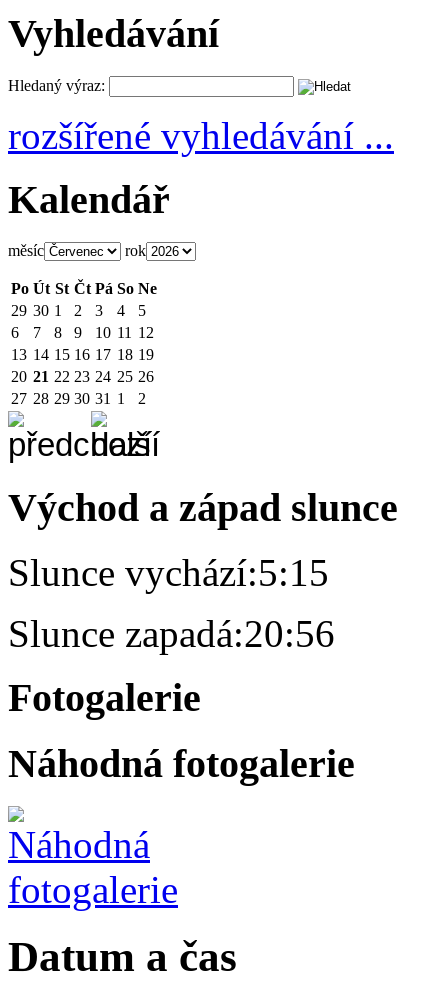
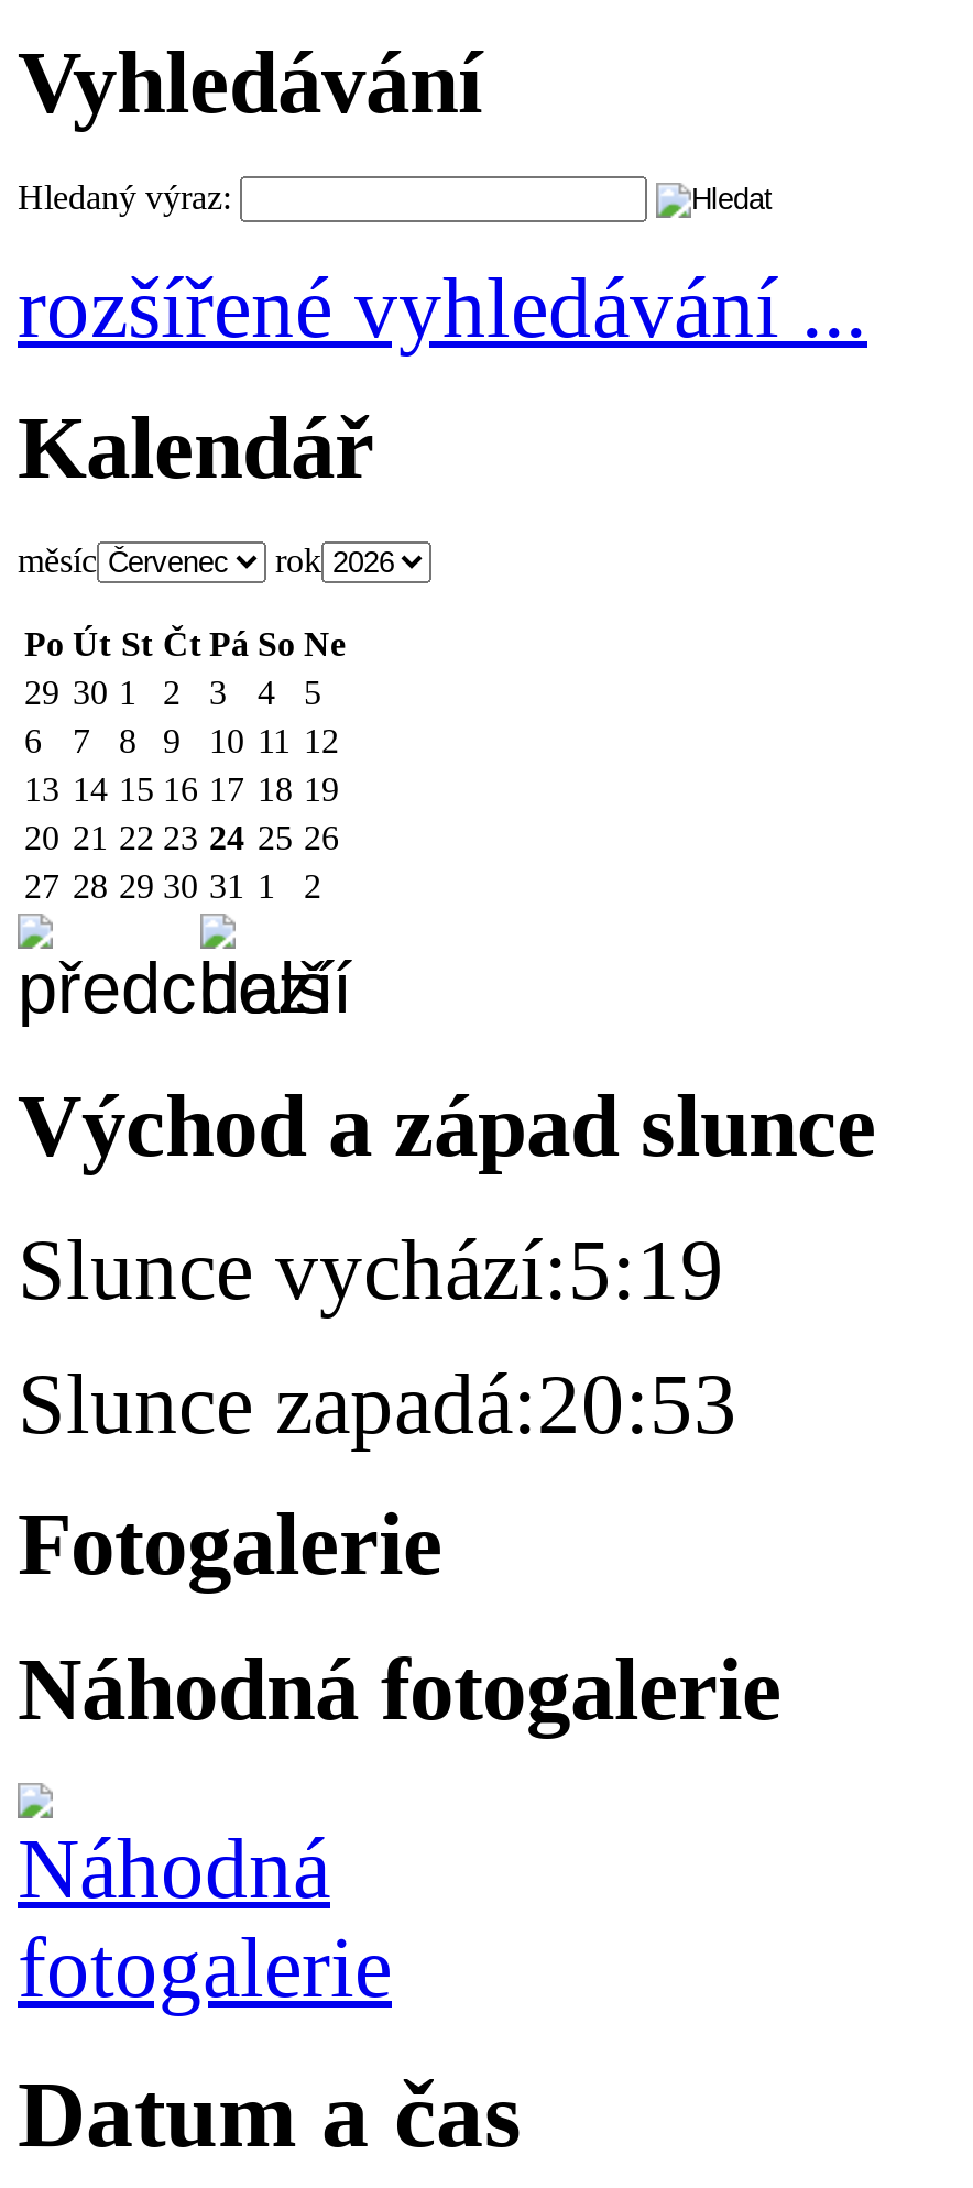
- Slunce vychází:5:15
+ Slunce vychází:5:19

- Slunce zapadá:20:56
+ Slunce zapadá:20:53
